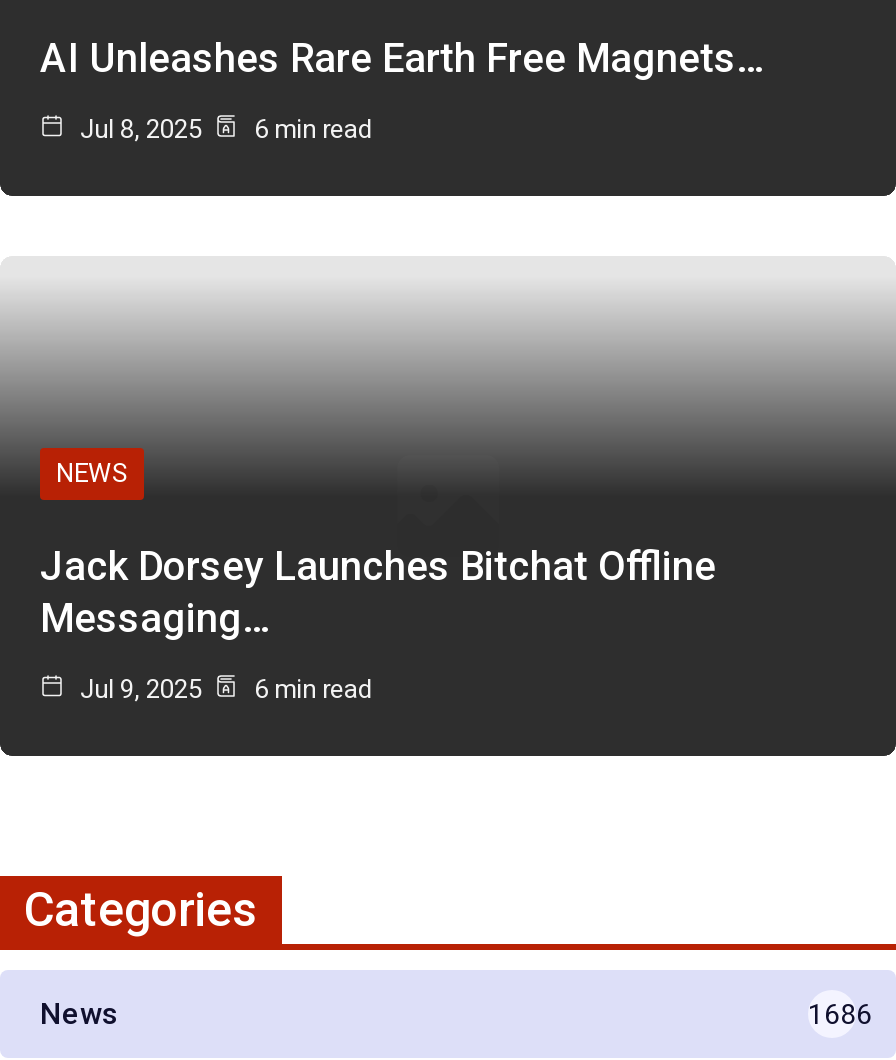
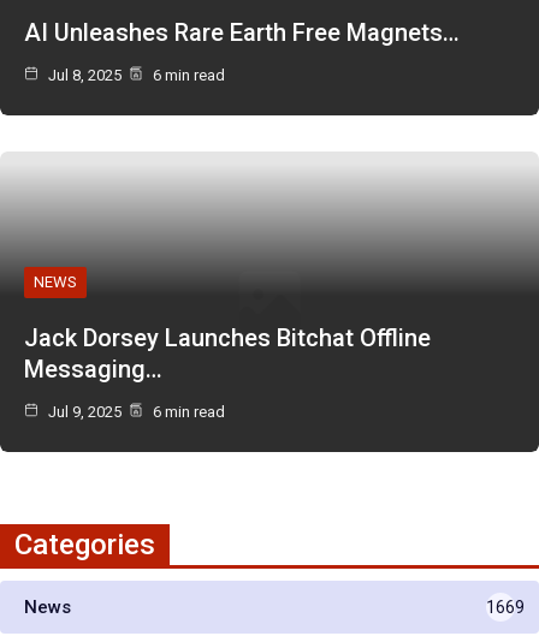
- 1686
+ 1669
